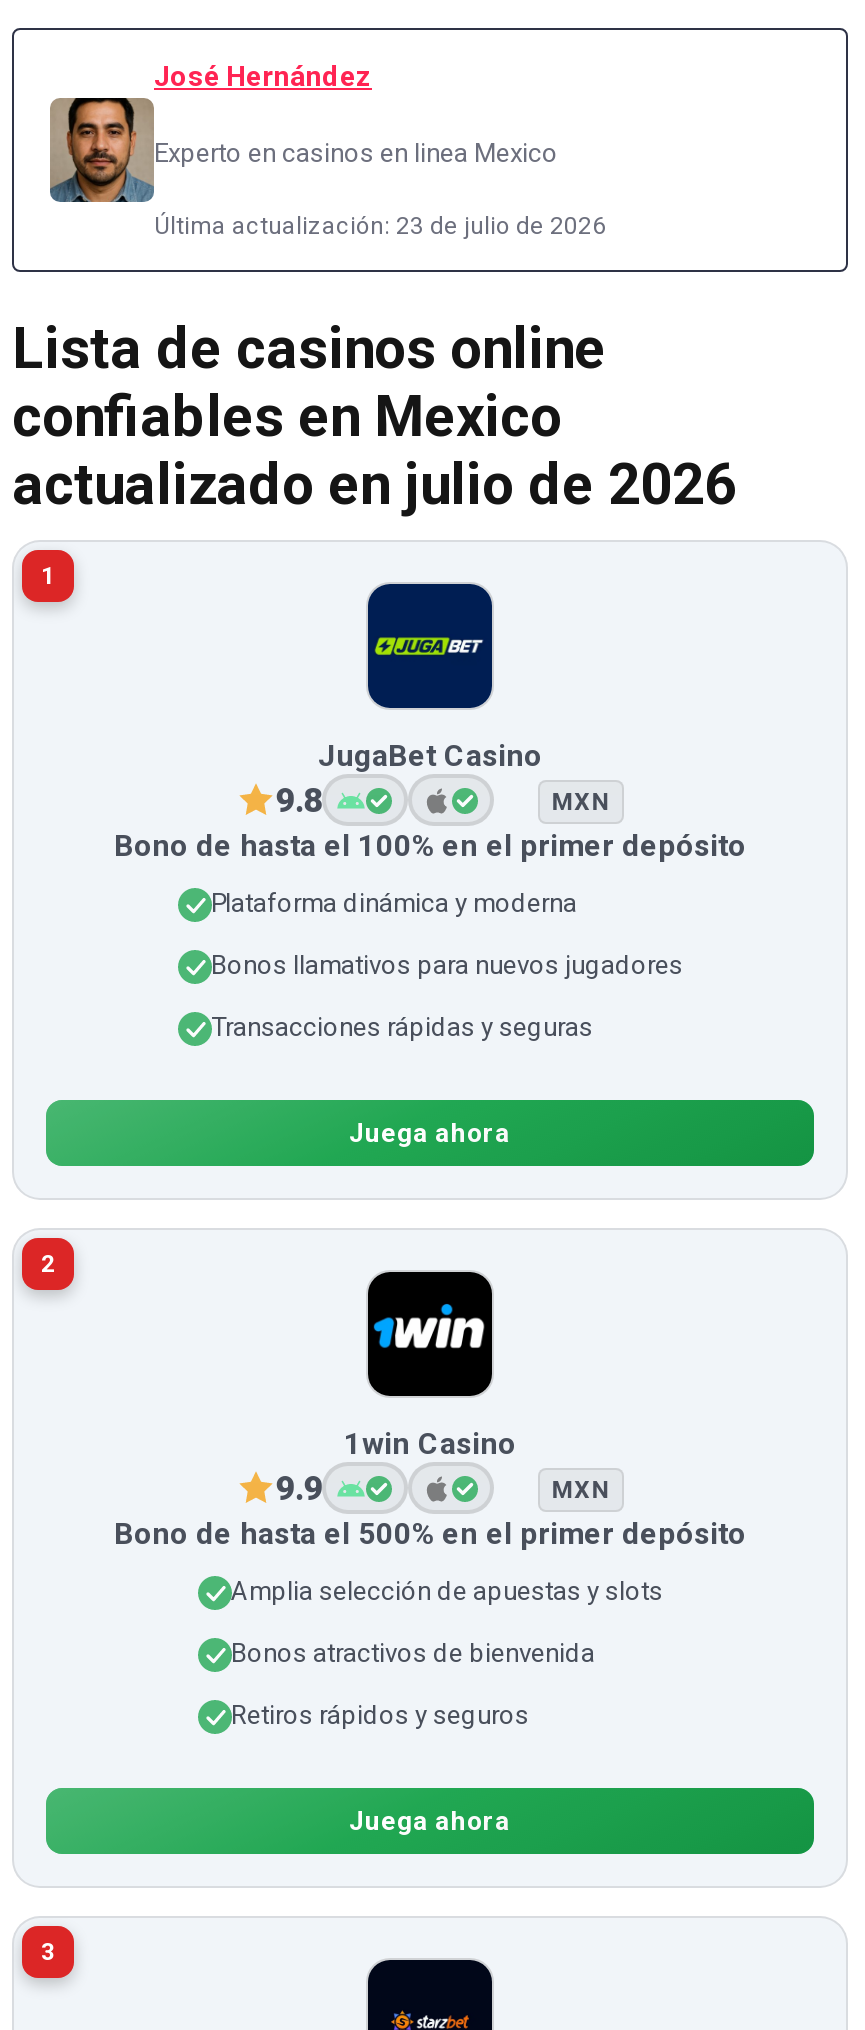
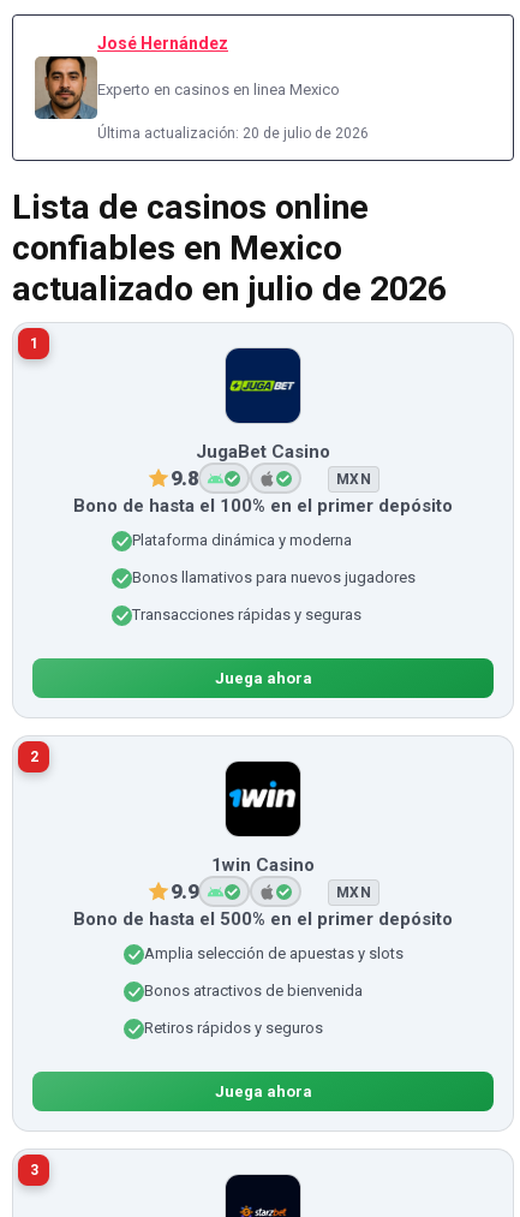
- Última actualización: 23 de julio de 2026
+ Última actualización: 20 de julio de 2026
